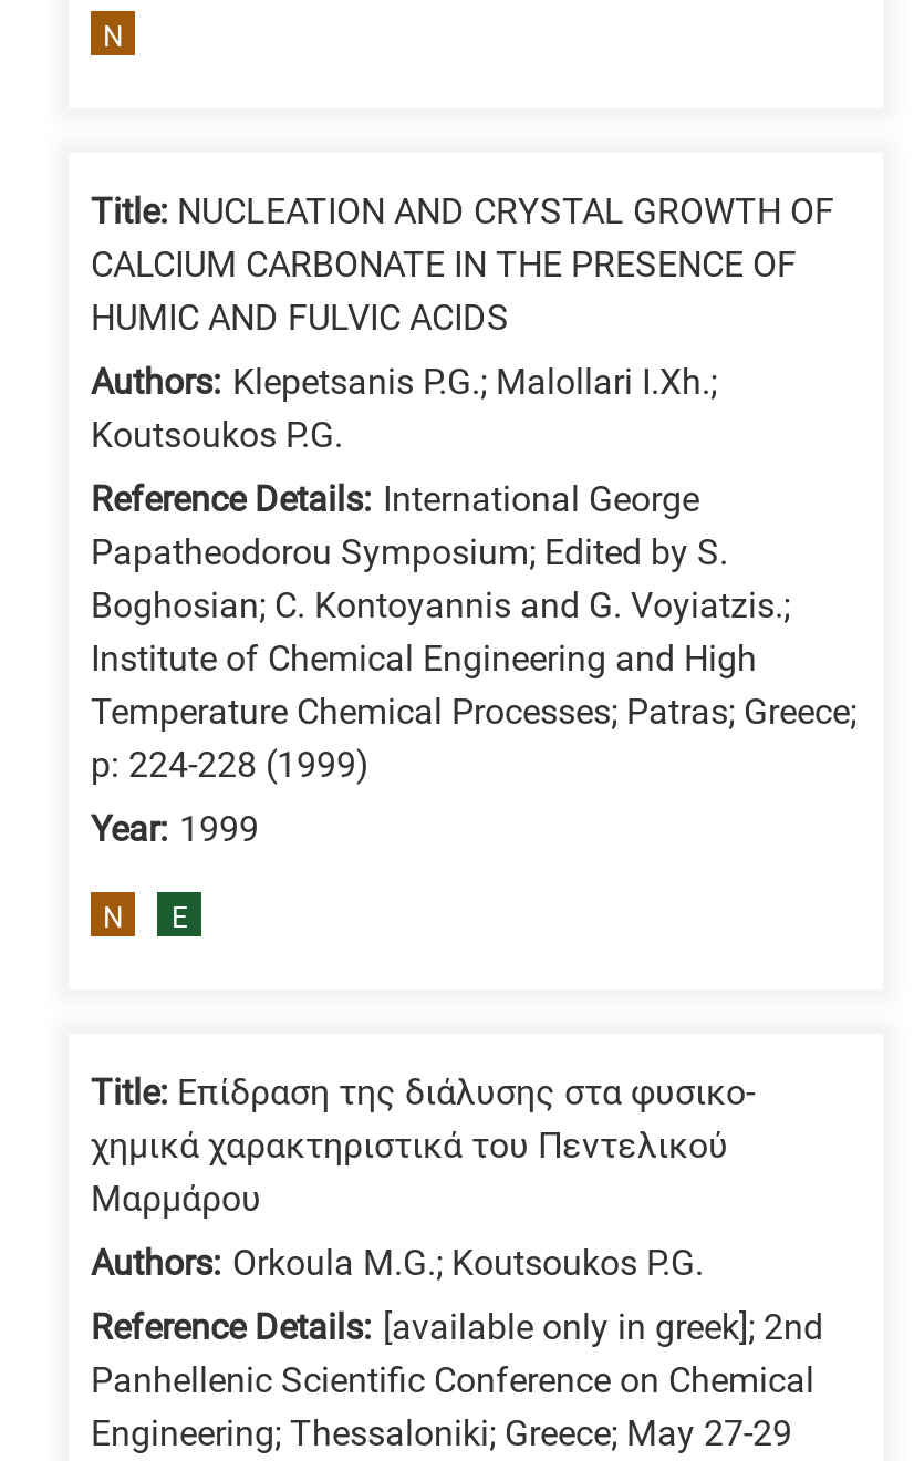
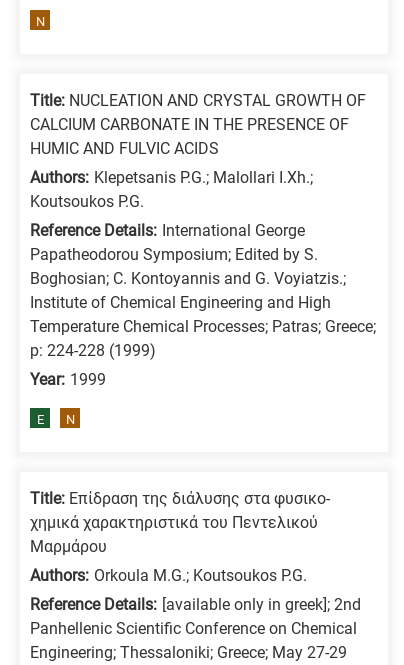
- N

+ N
